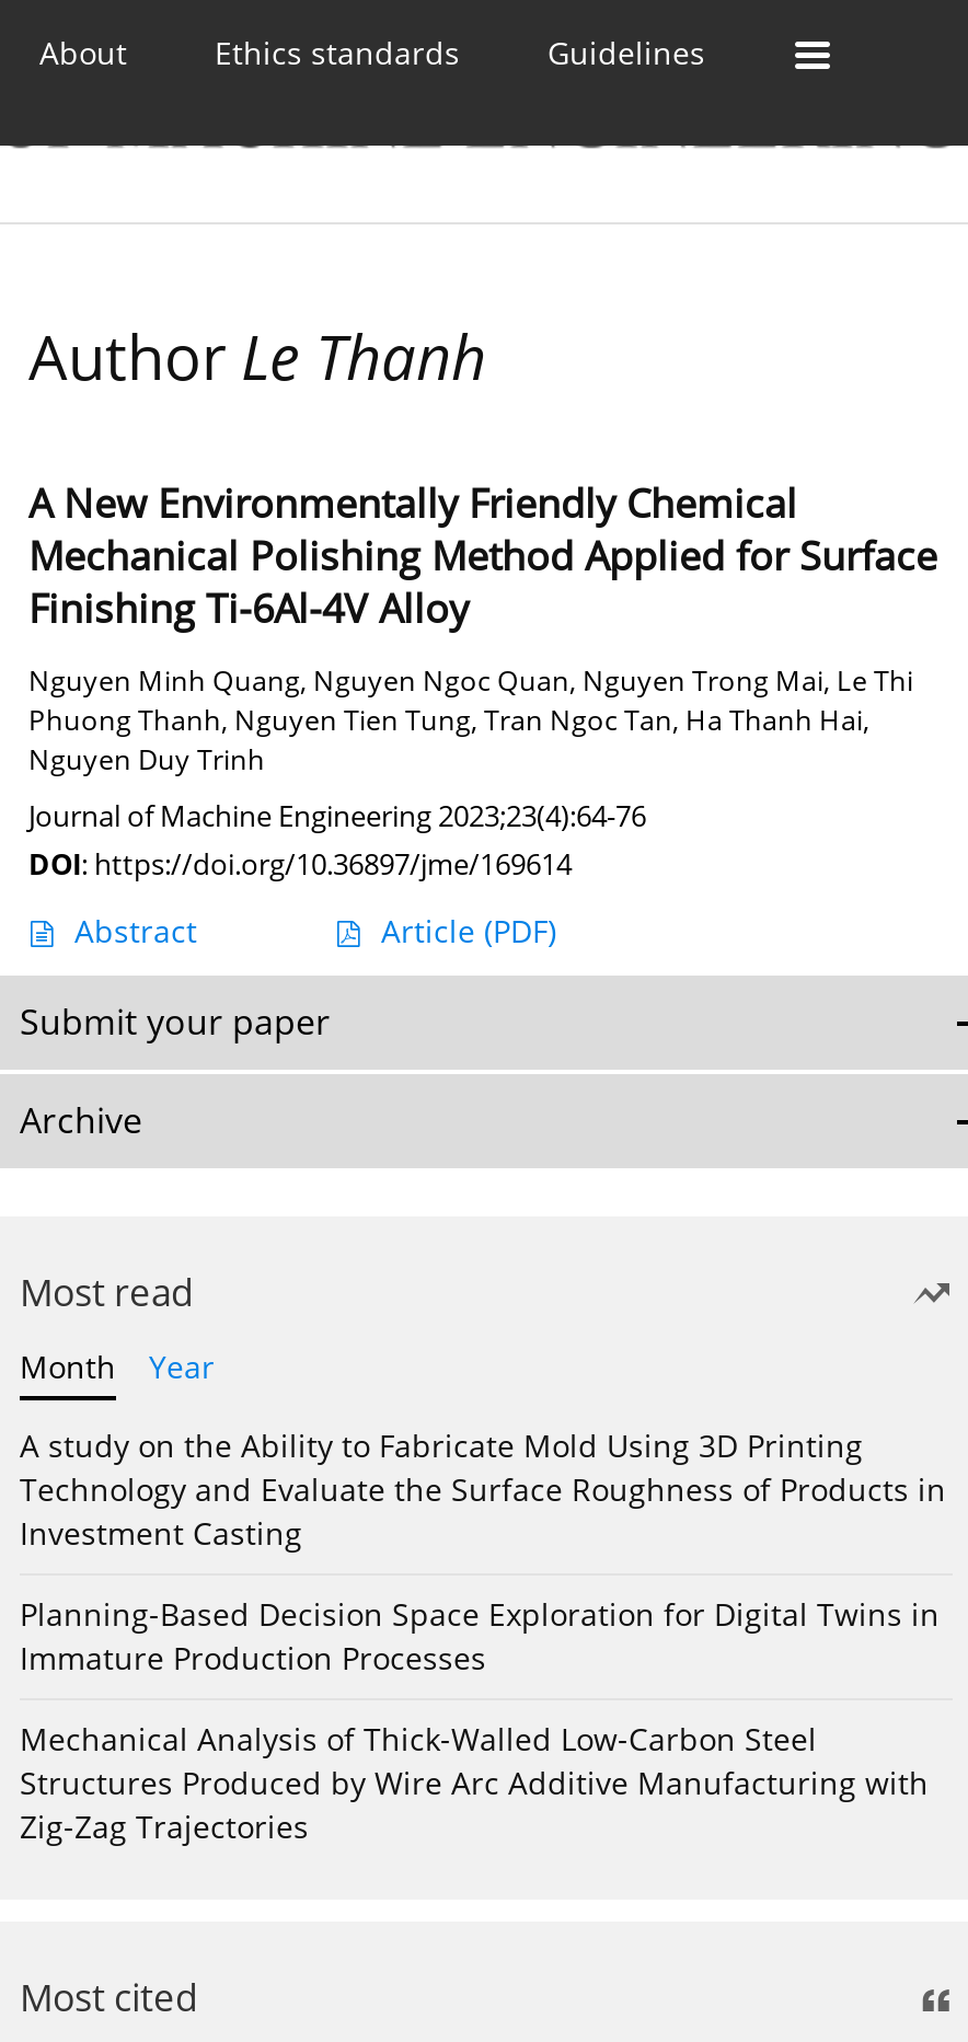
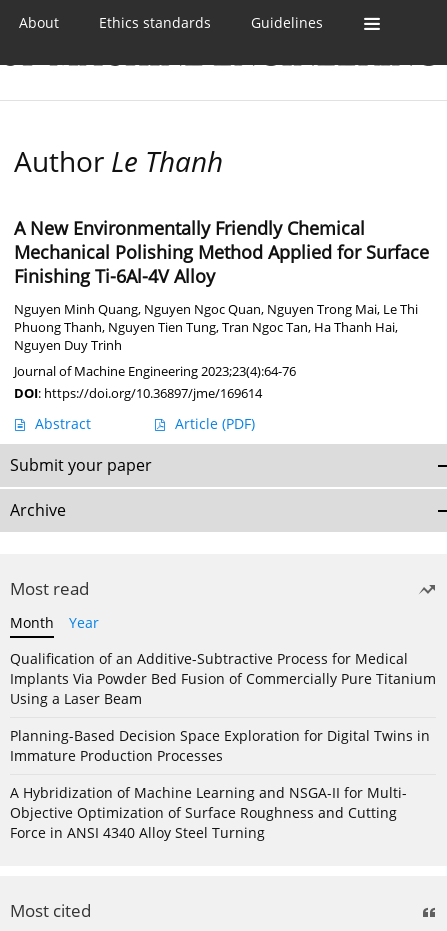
- A study on the Ability to Fabricate Mold Using 3D Printing
- Technology and Evaluate the Surface Roughness of Products in
- Investment Casting
+ Qualification of an Additive-Subtractive Process for Medical
+ Implants Via Powder Bed Fusion of Commercially Pure Titanium
+ Using a Laser Beam

- Mechanical Analysis of Thick-Walled Low-Carbon Steel
- Structures Produced by Wire Arc Additive Manufacturing with
- Zig-Zag Trajectories
+ A Hybridization of Machine Learning and NSGA-II for Multi-
+ Objective Optimization of Surface Roughness and Cutting
+ Force in ANSI 4340 Alloy Steel Turning
